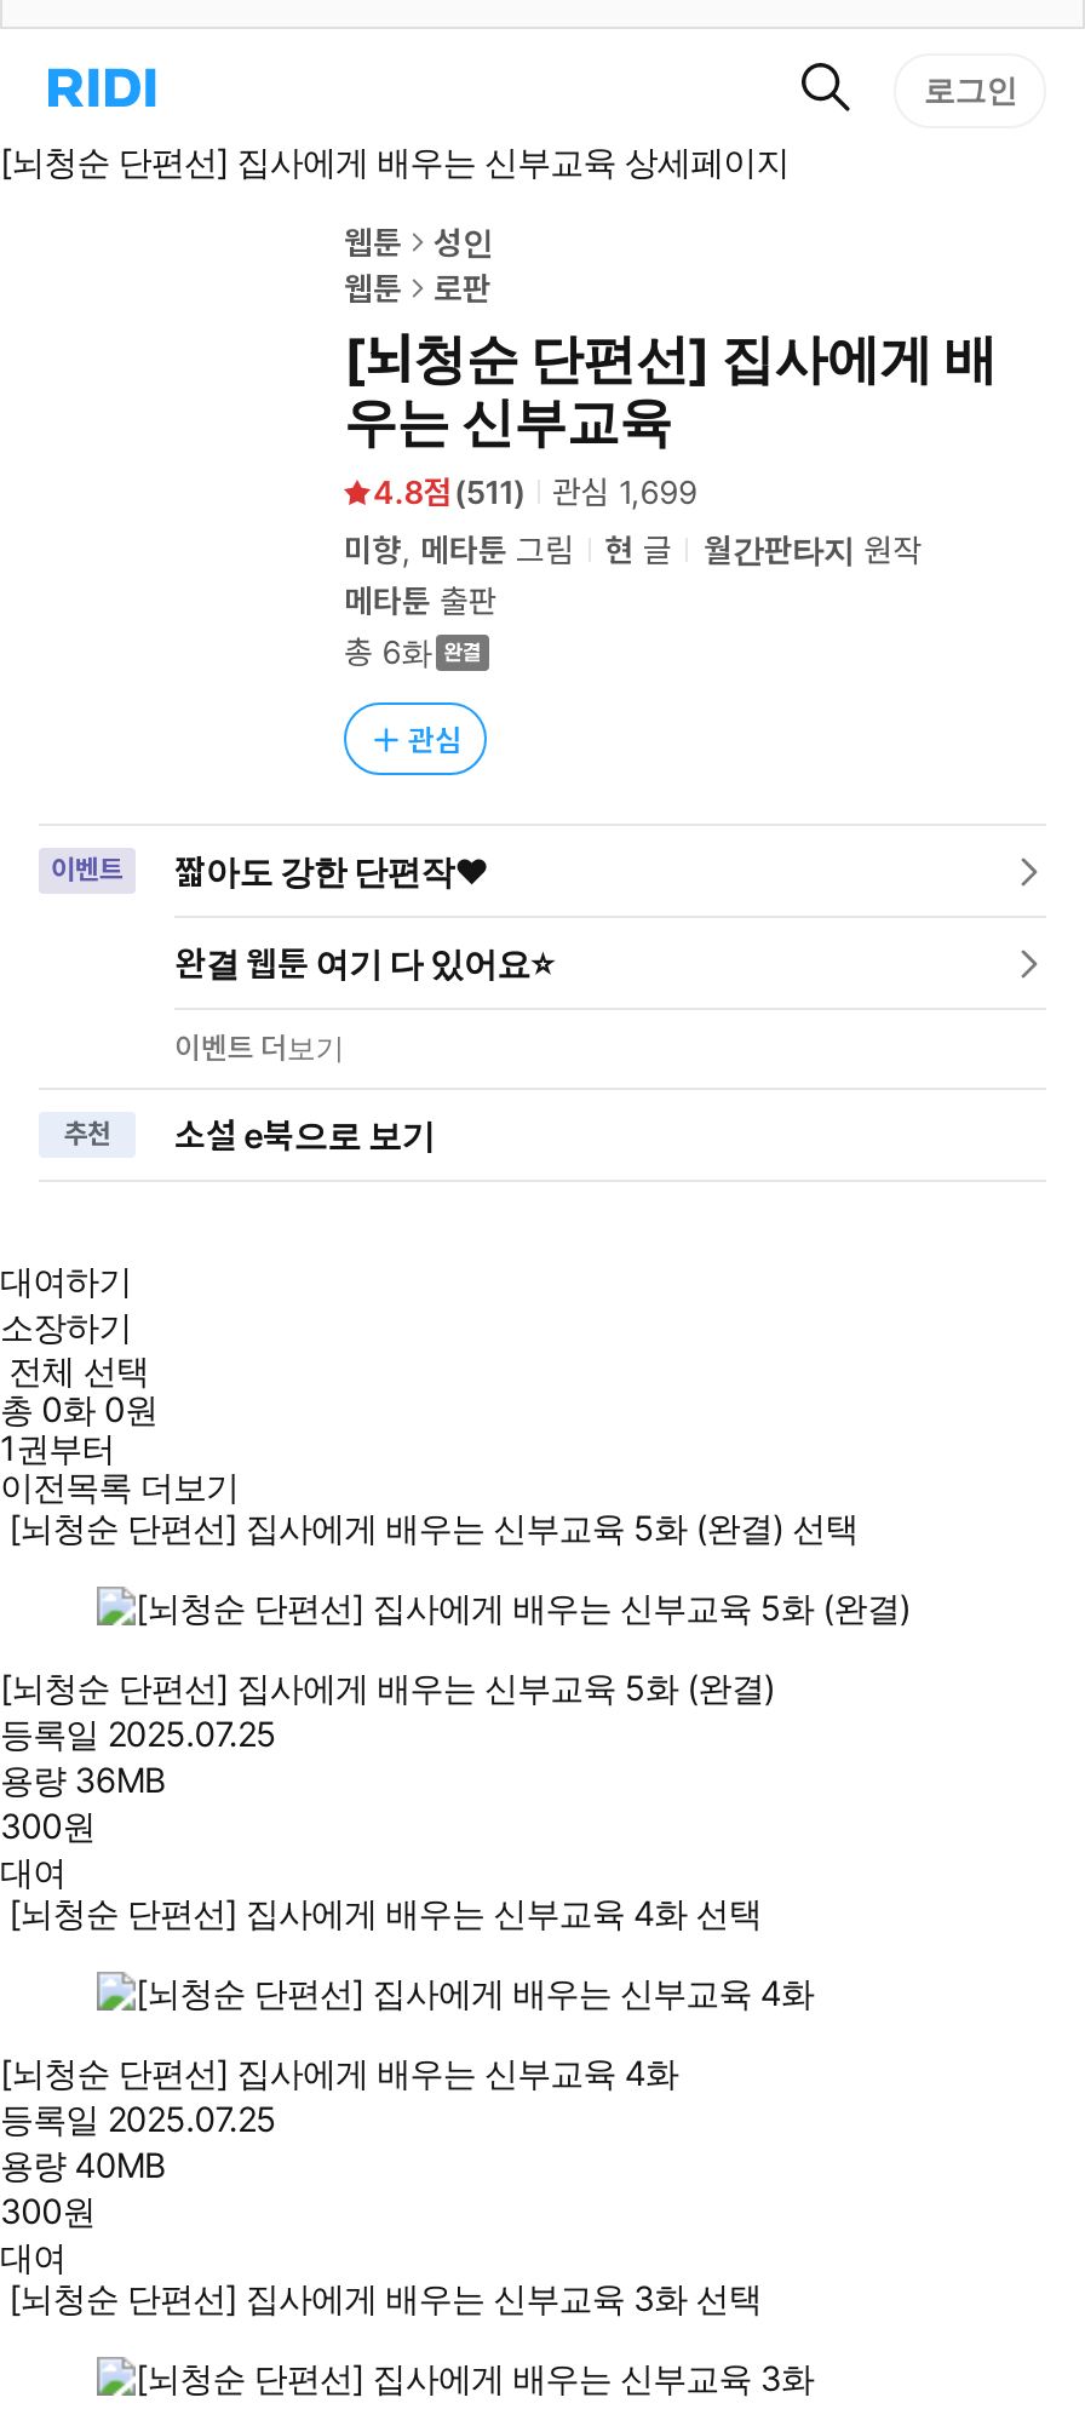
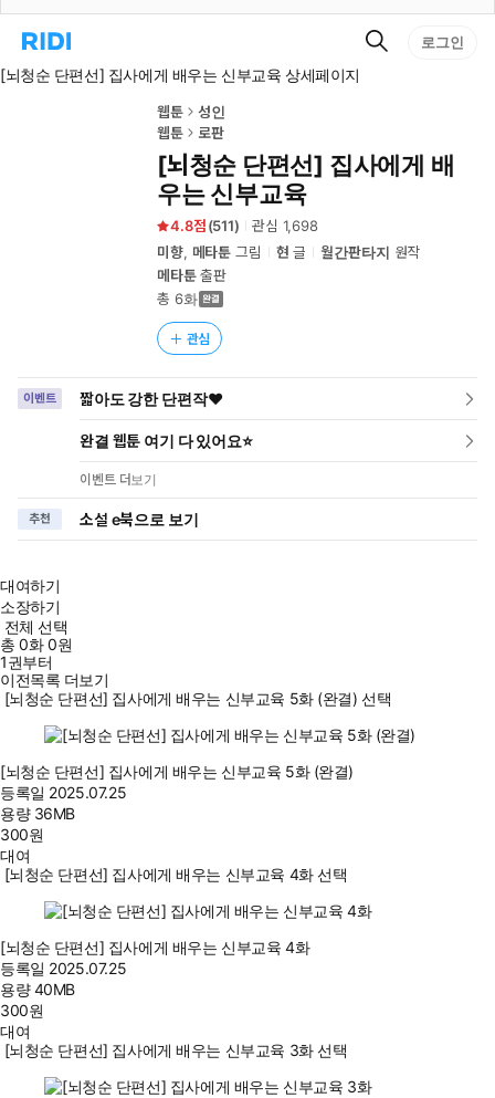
- 4.8 (511) 관심 1,699
+ 4.8 (511) 관심 1,698
